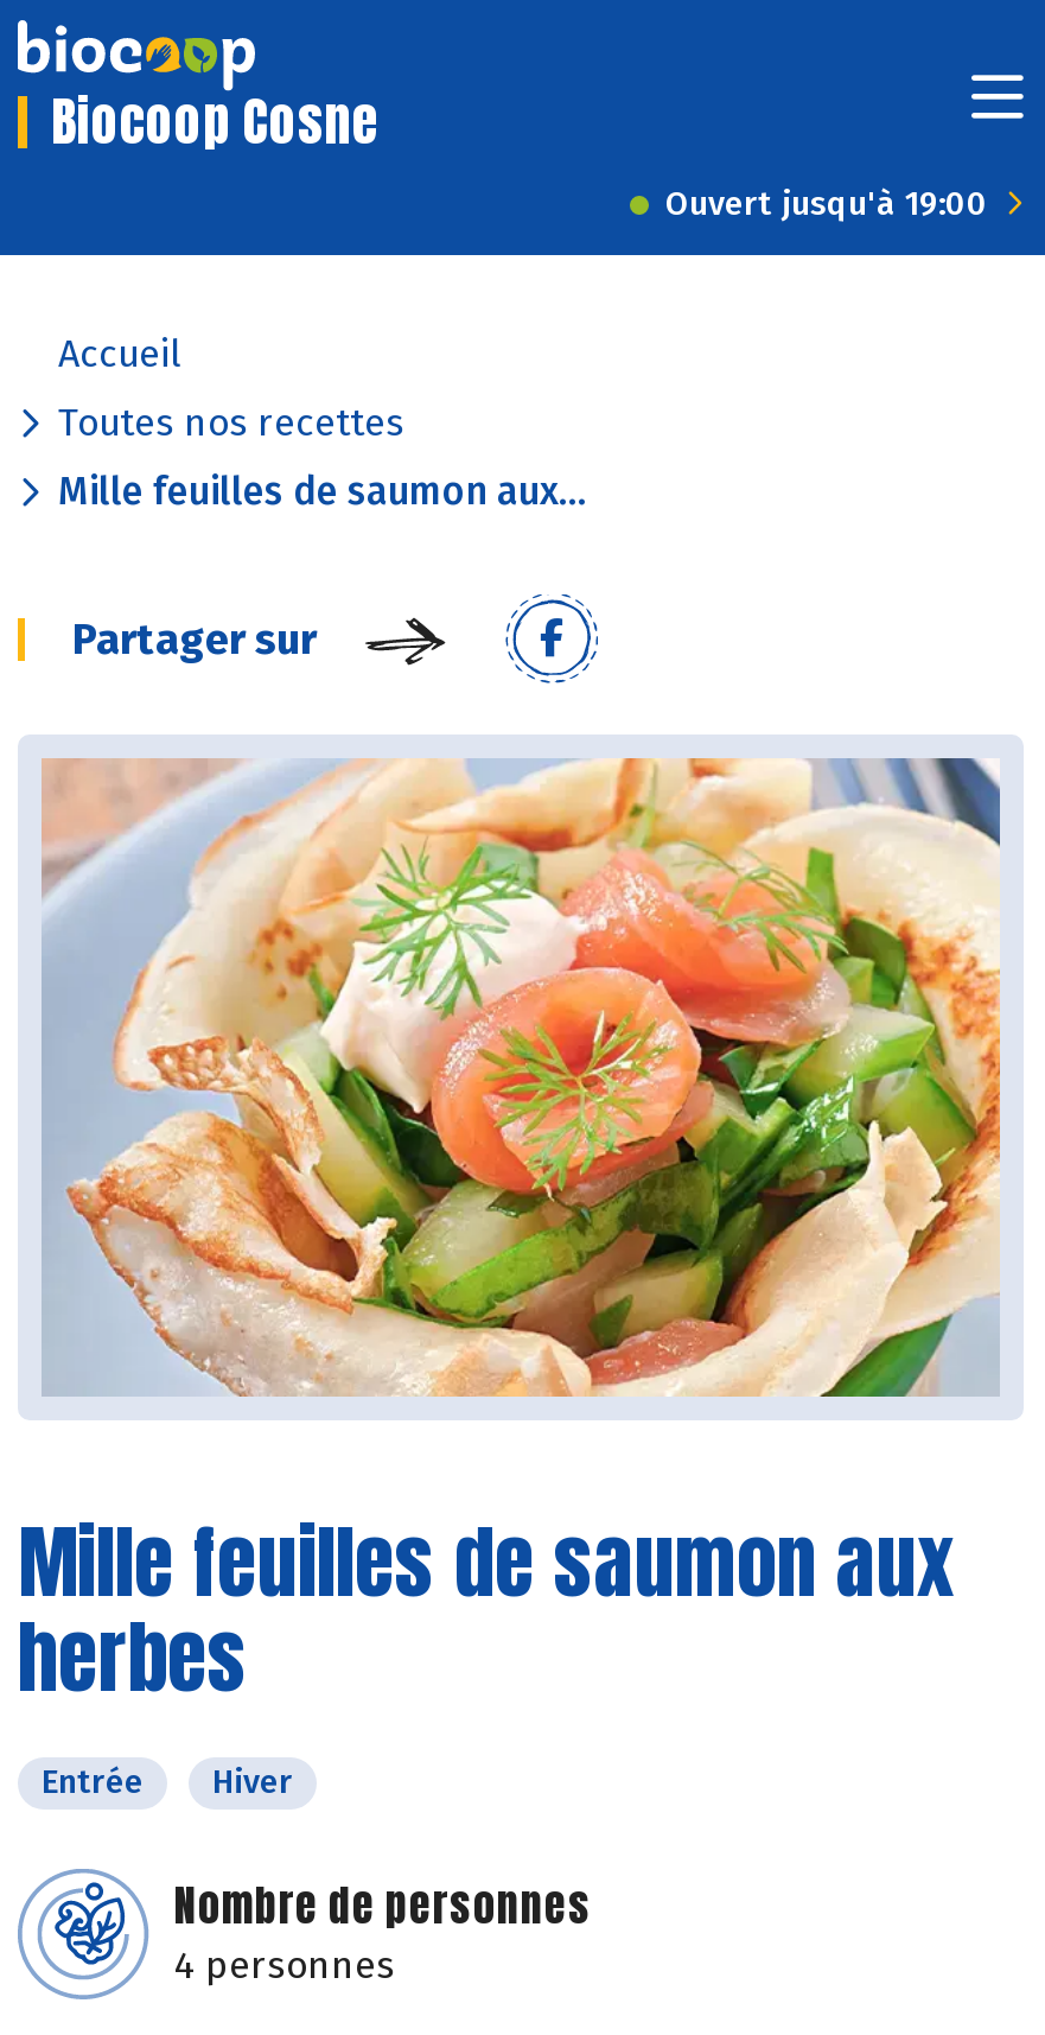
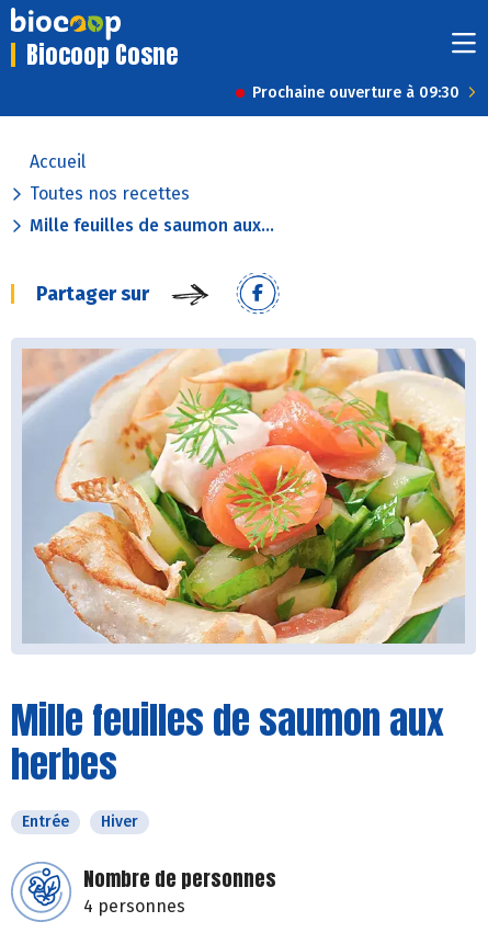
- Ouvert jusqu'à 19:00
+ Prochaine ouverture à 09:30
